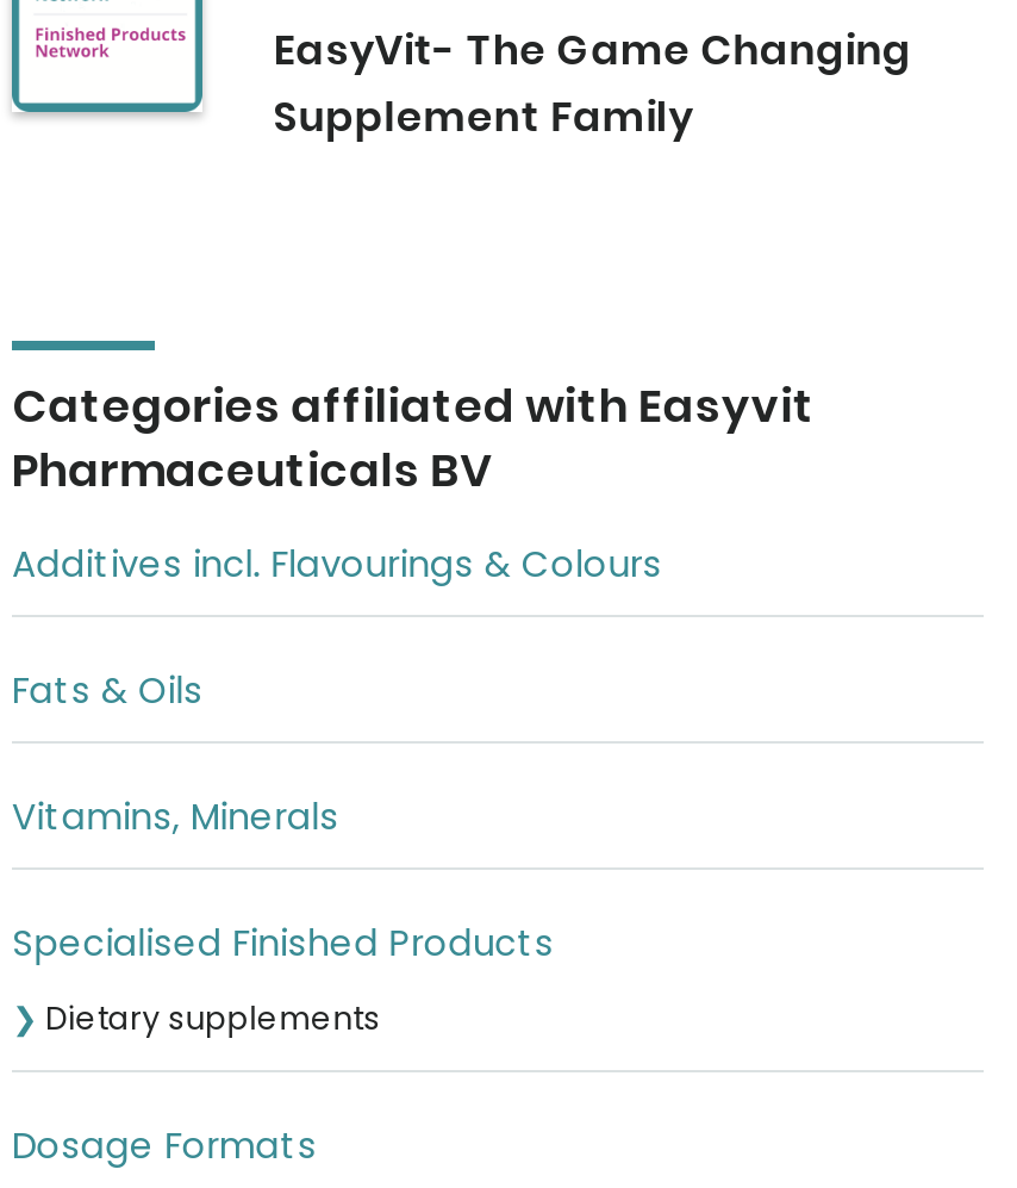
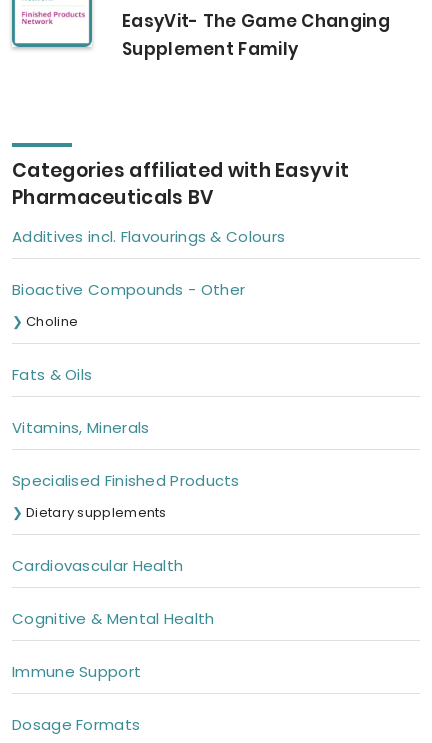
+ Bioactive Compounds - Other
+ Choline

+ Cardiovascular Health
+ Cognitive & Mental Health
+ Immune Support
